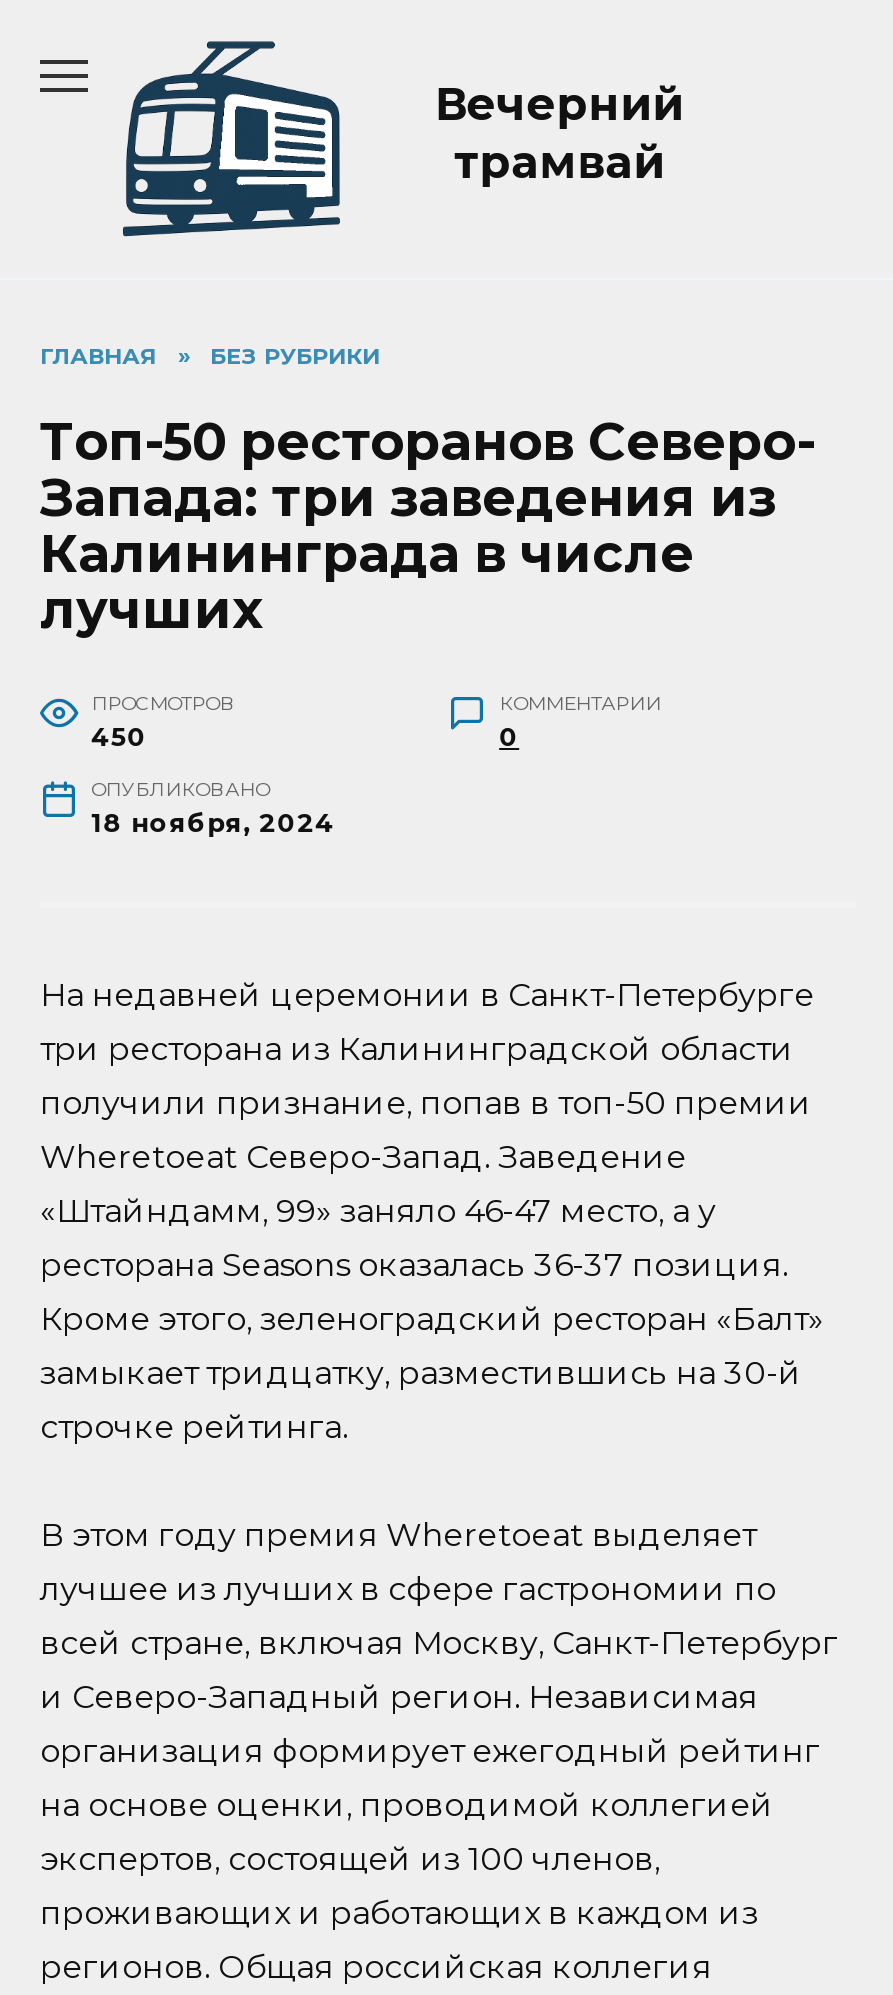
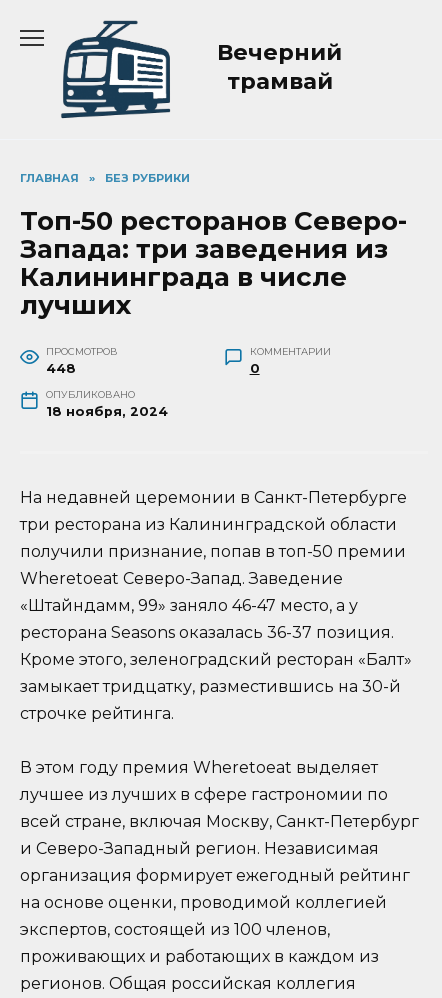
- 450
+ 448
